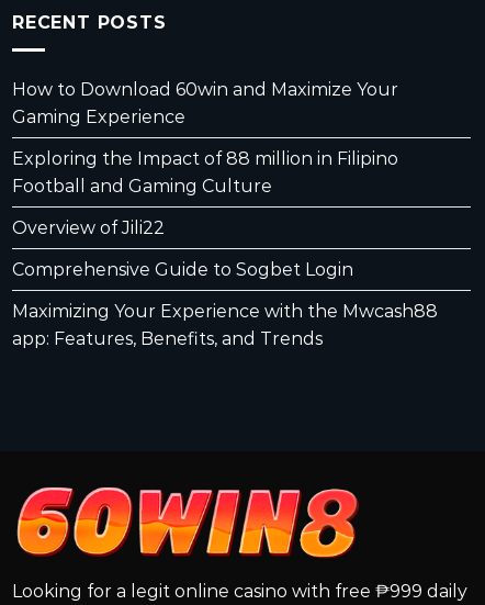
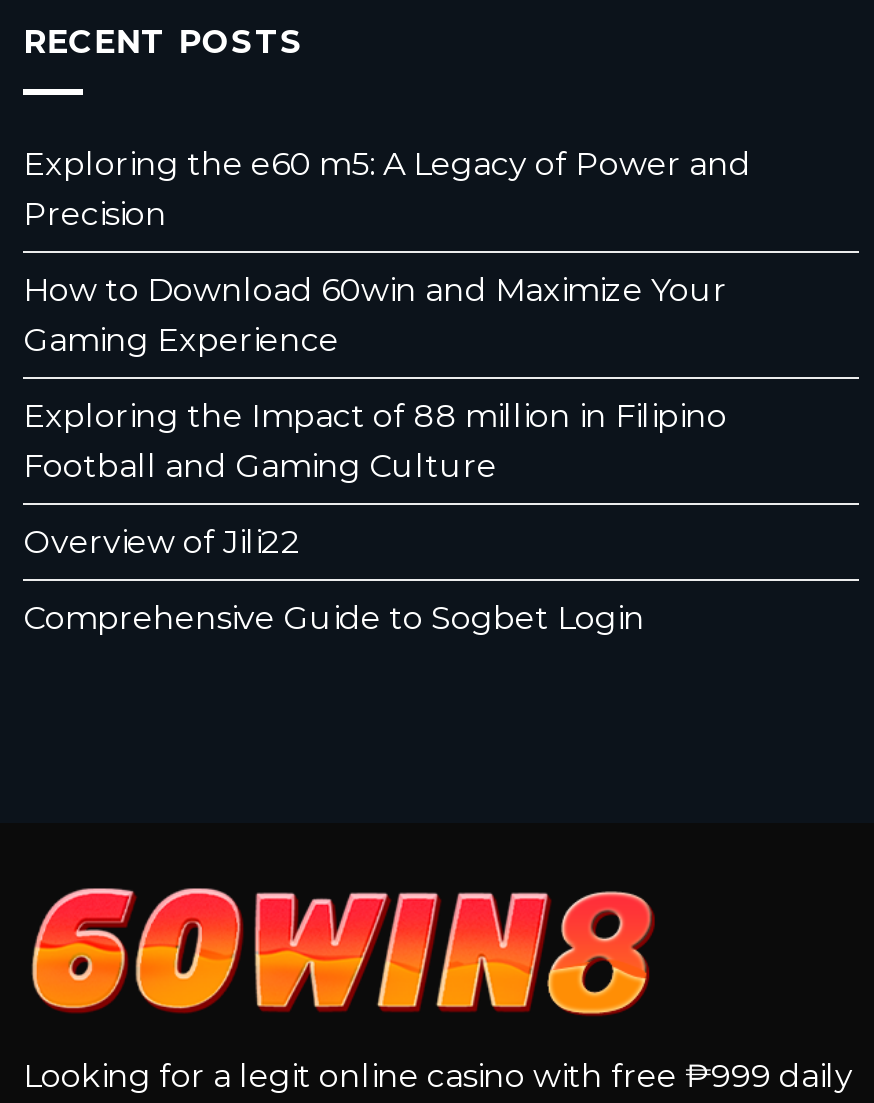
+ Exploring the e60 m5: A Legacy of Power and
+ Precision

moved down: How to Download 60win and Maximize Your | Gaming Experience | Exploring the Impact of 88 million in Filipino | Football and Gaming Culture | Overview of Jili22 | Comprehensive Guide to Sogbet Login

- Maximizing Your Experience with the Mwcash88
- app: Features, Benefits, and Trends
